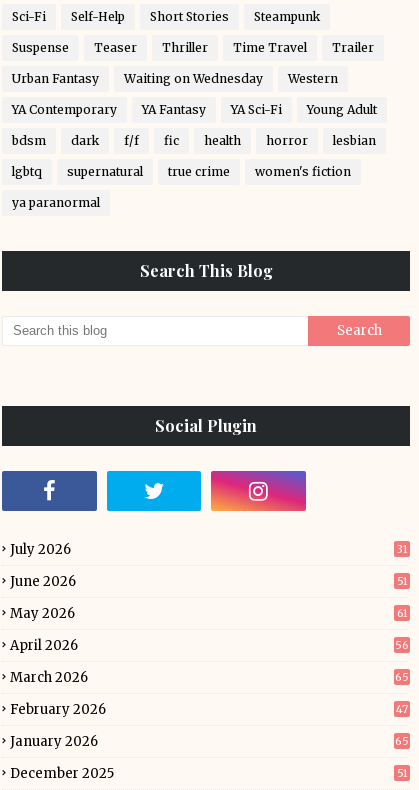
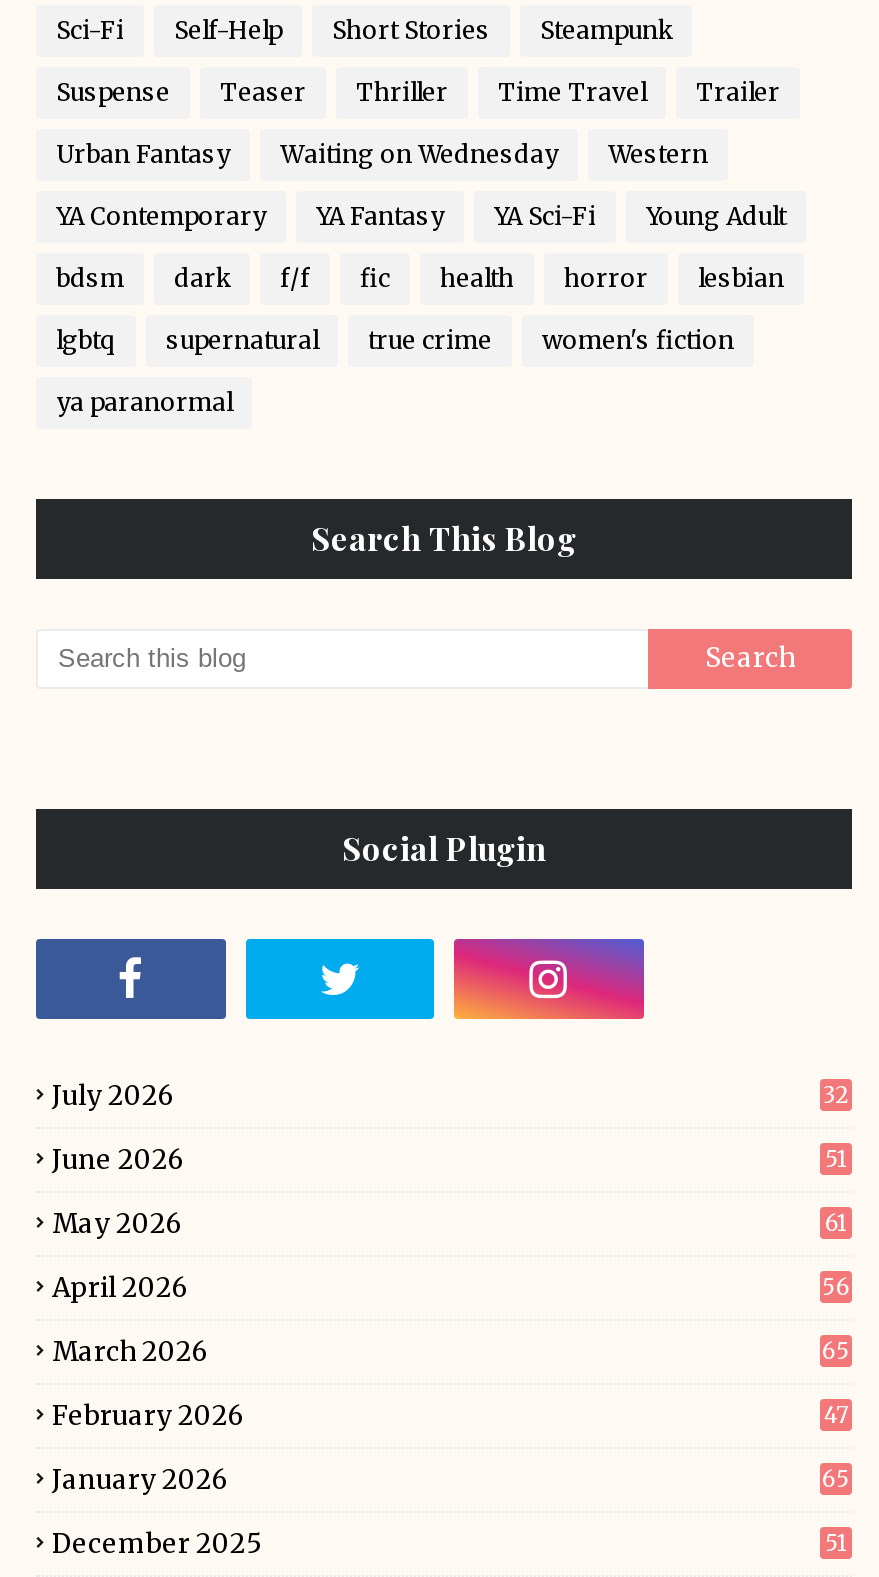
- 31
+ 32
